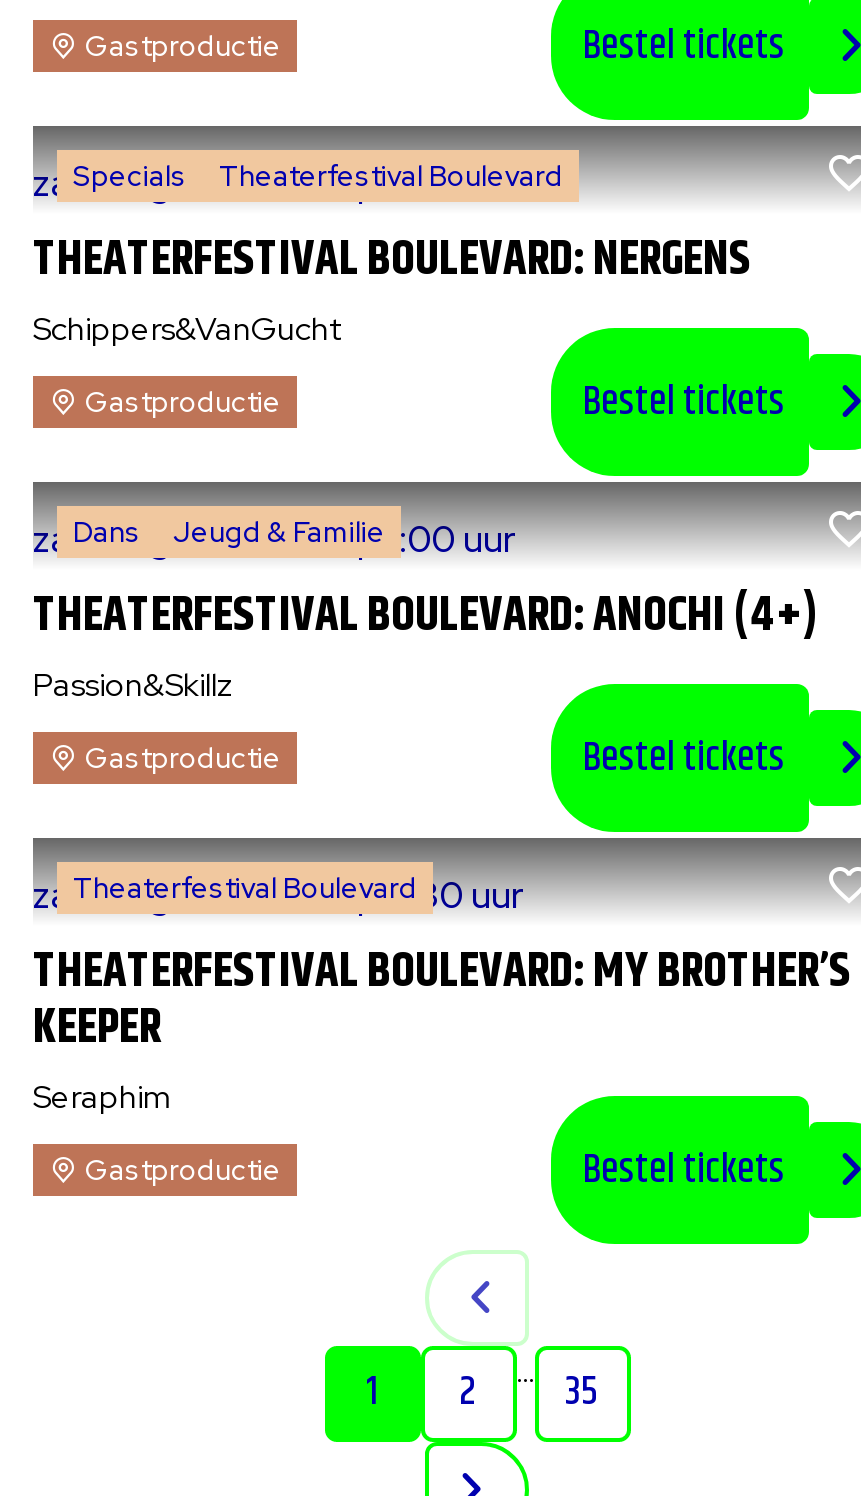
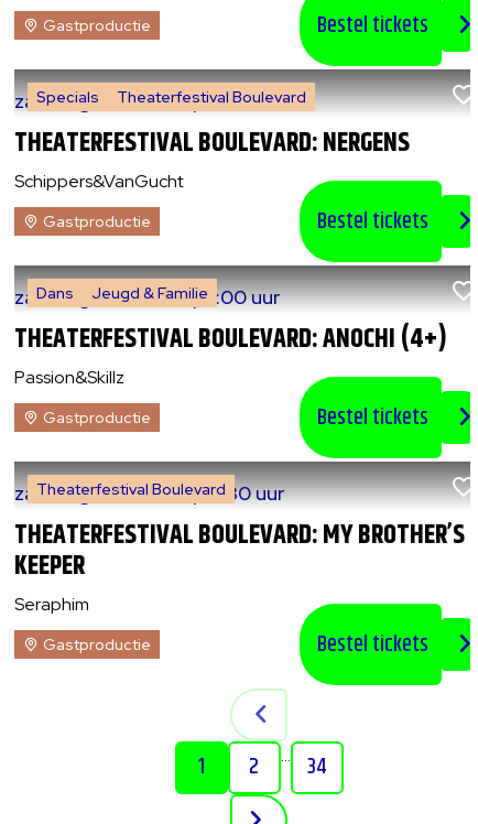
- 35
+ 34
